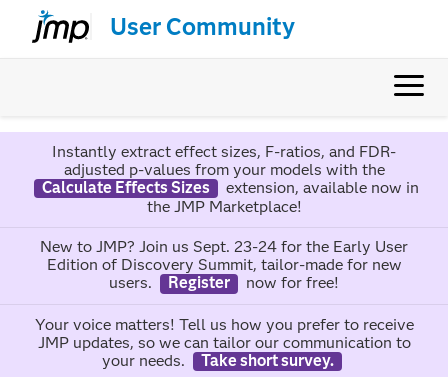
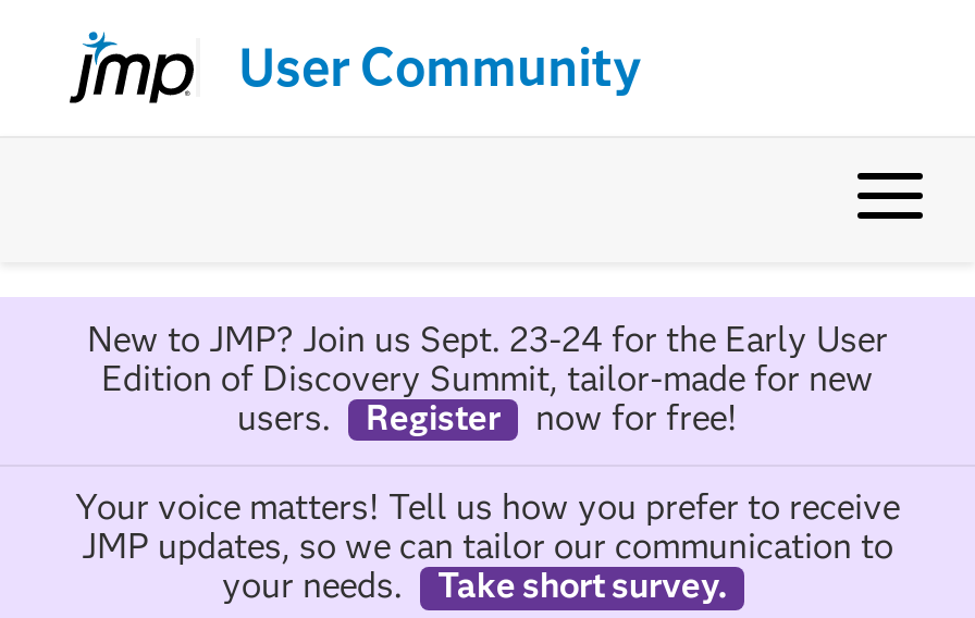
- Instantly extract effect sizes, F-ratios, and FDR-
- adjusted p-values from your models with the
- Calculate Effects Sizes
- extension, available now in
- the JMP Marketplace!
